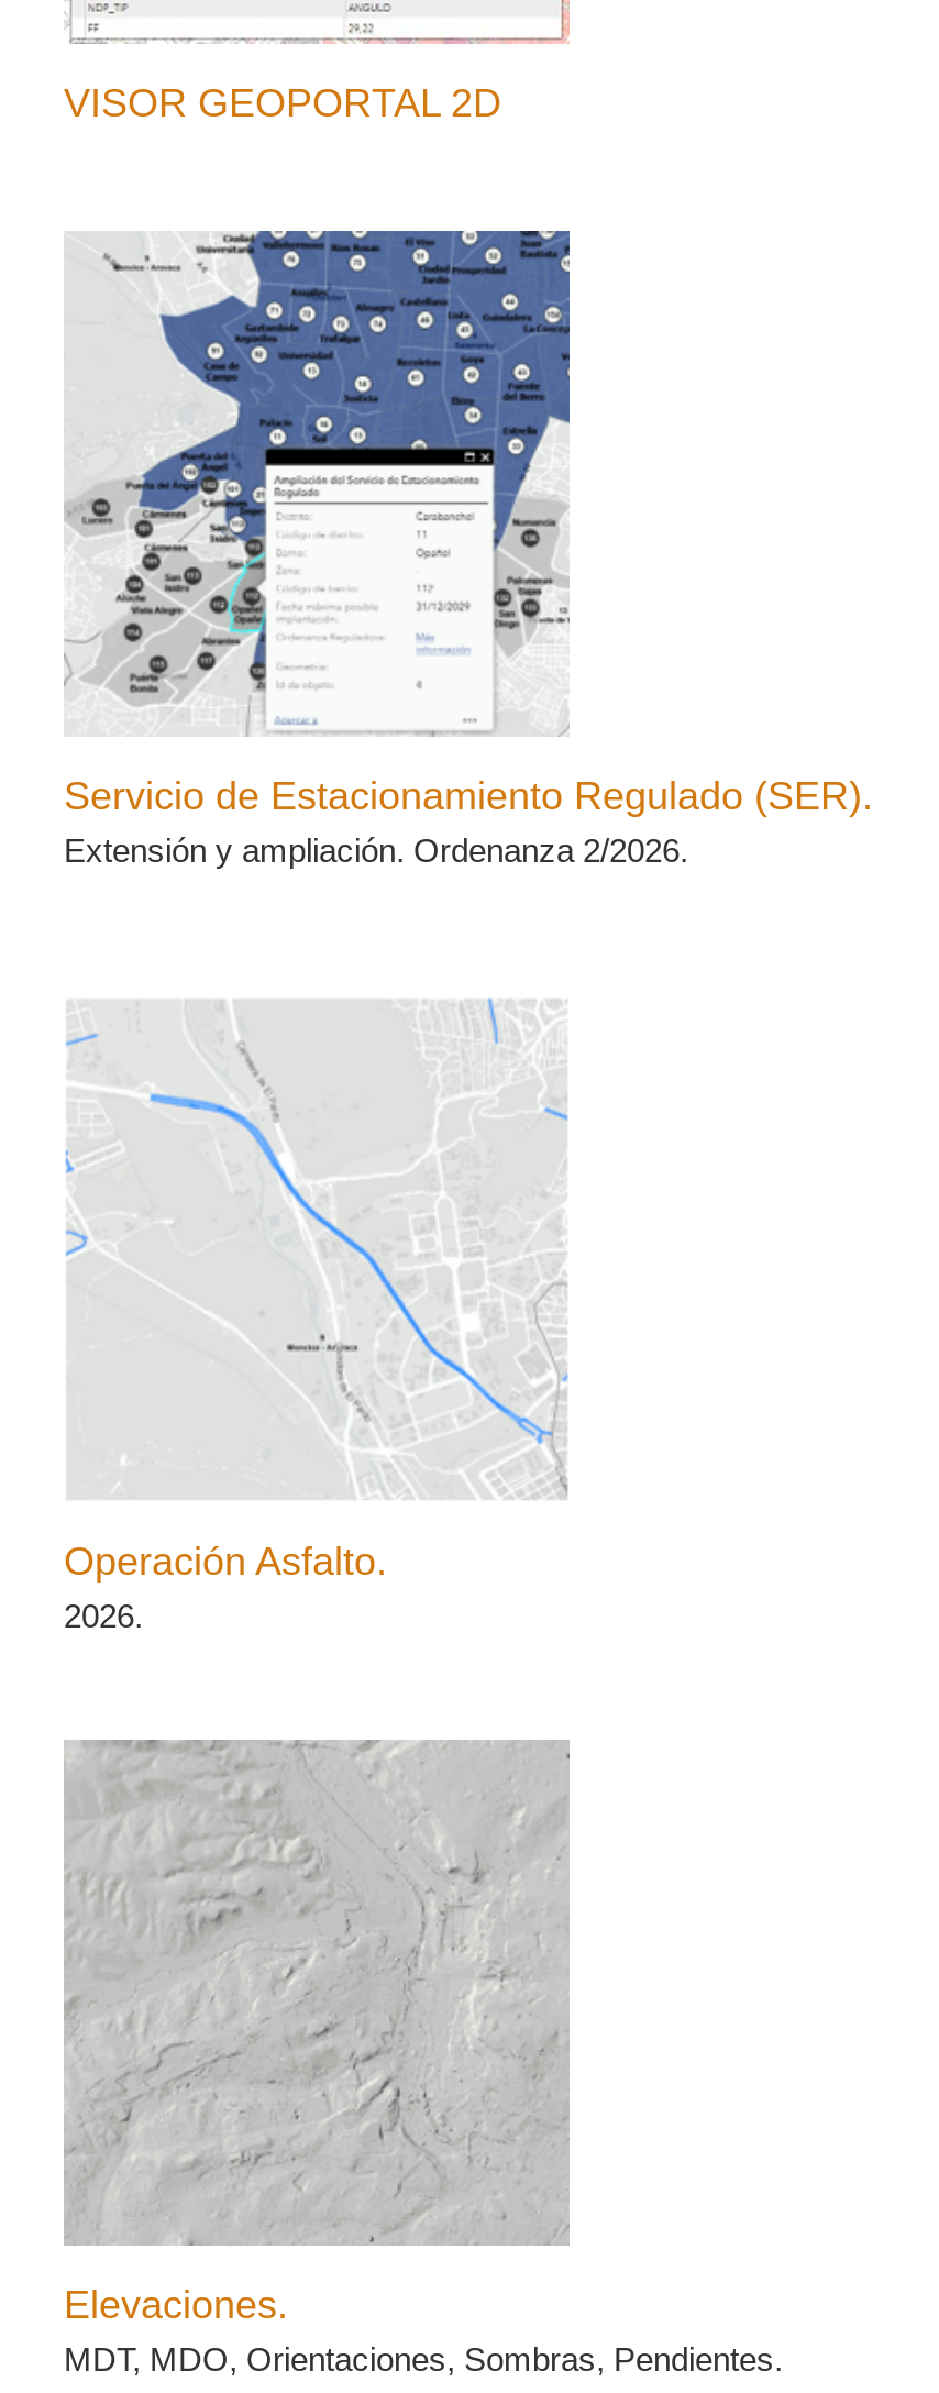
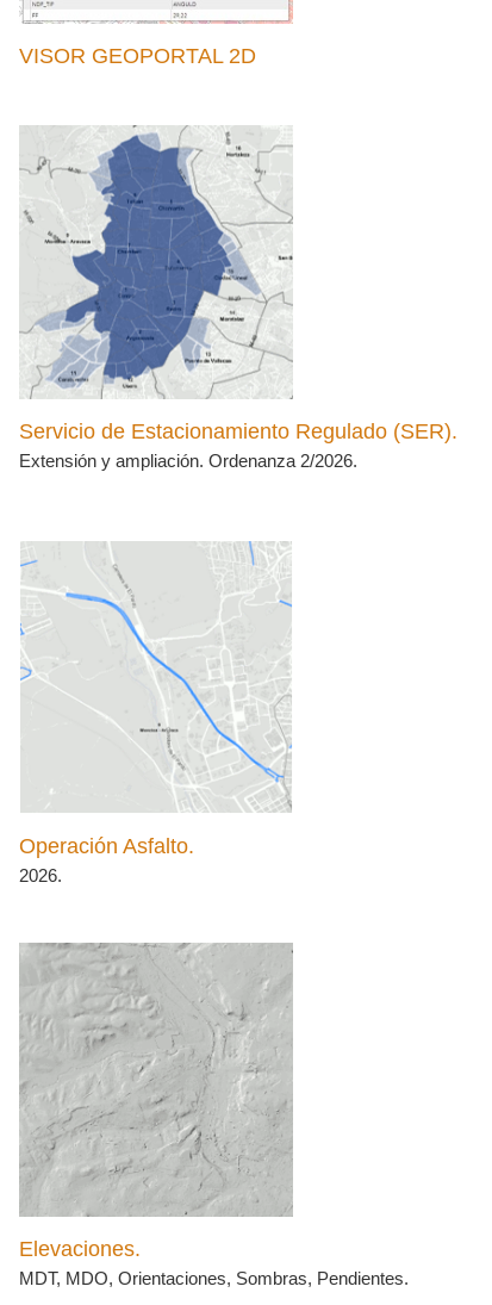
- [image]
+ [image]
